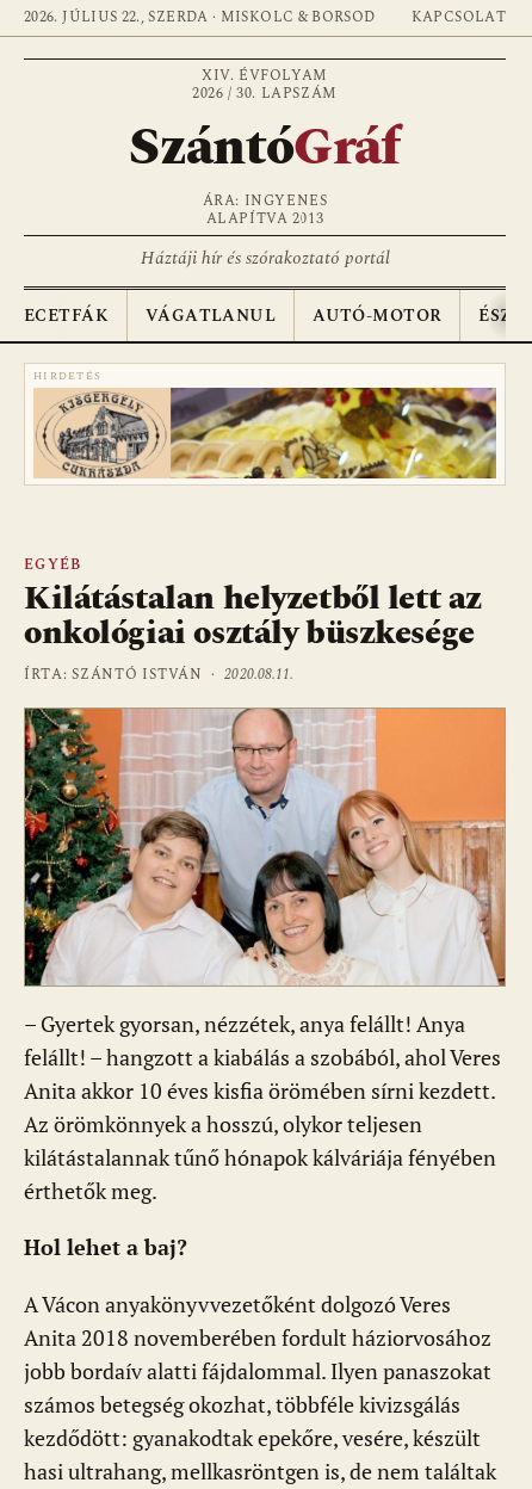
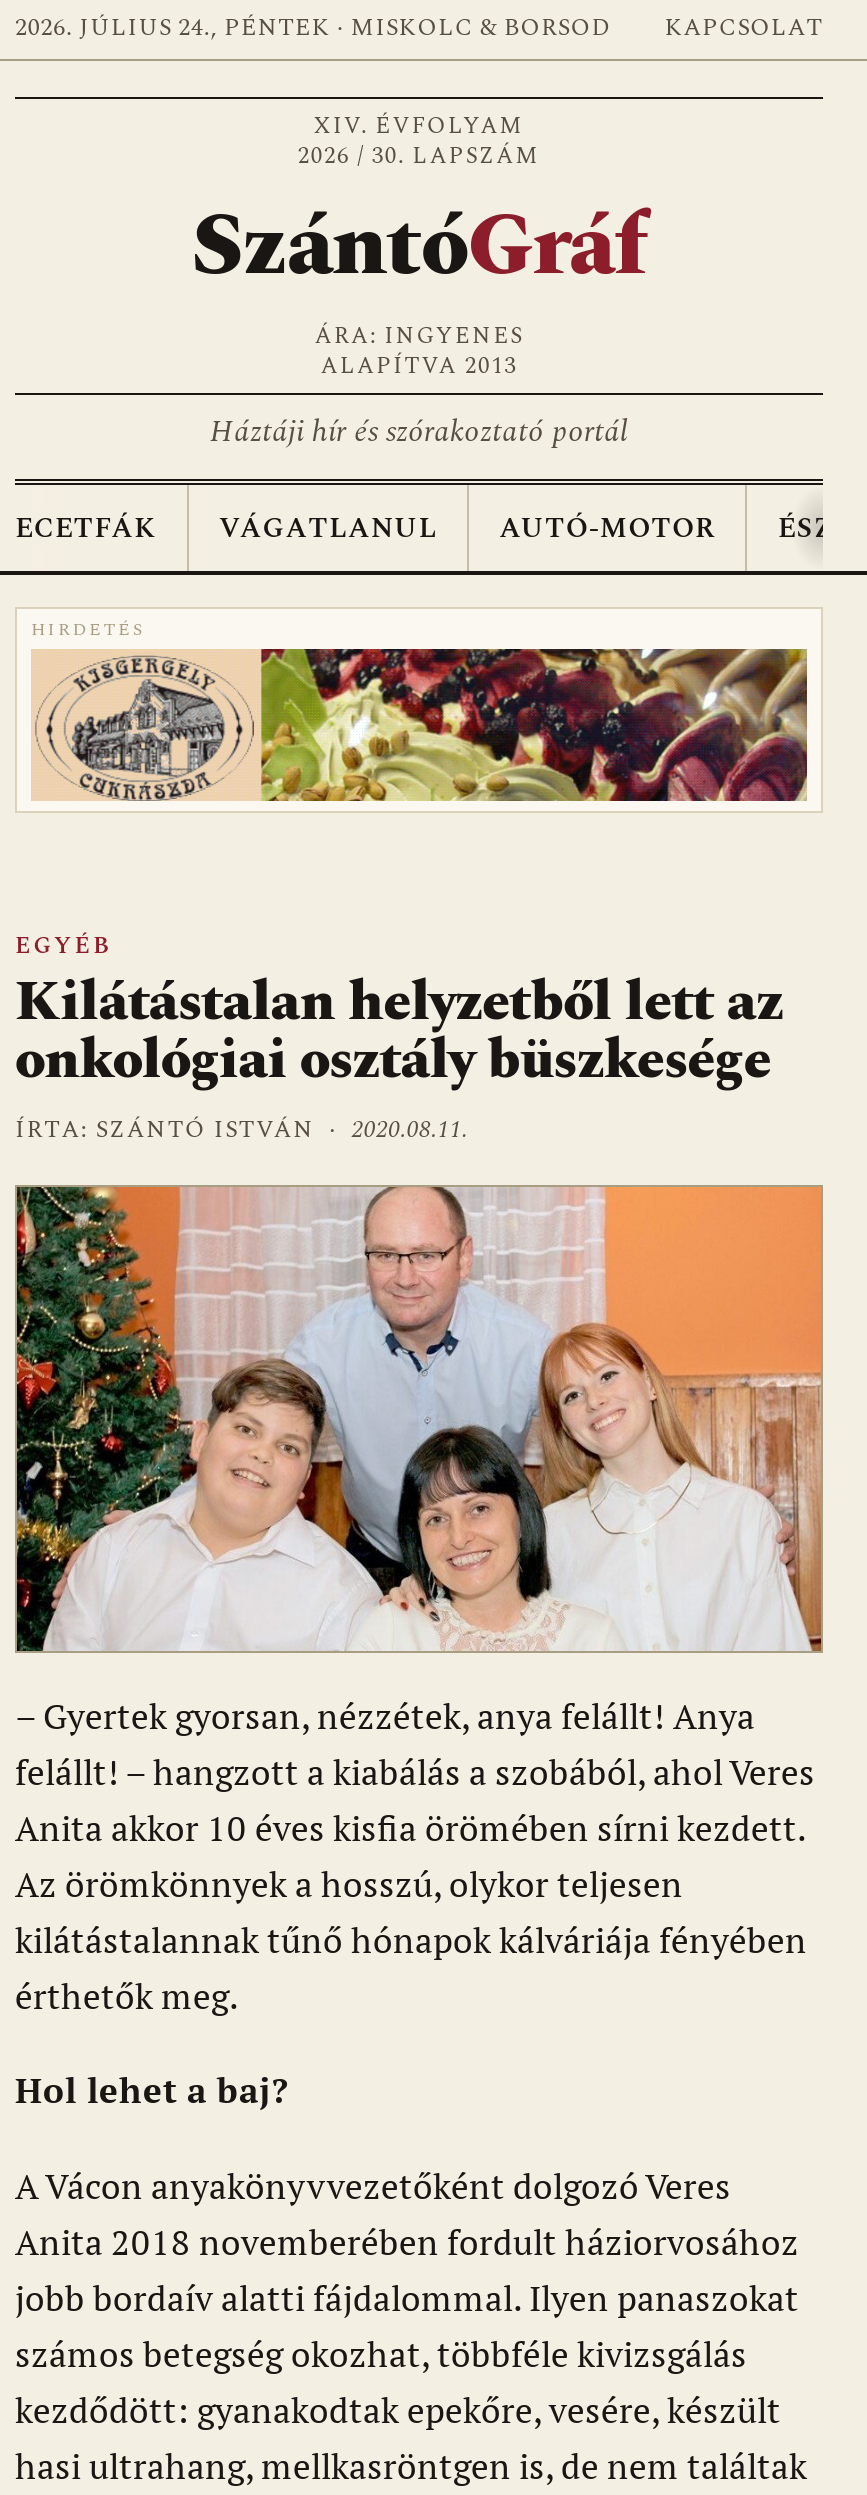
- 2026. JÚLIUS 22., SZERDA · MISKOLC & BORSOD
+ 2026. JÚLIUS 24., PÉNTEK · MISKOLC & BORSOD

- [image]
+ [image]
